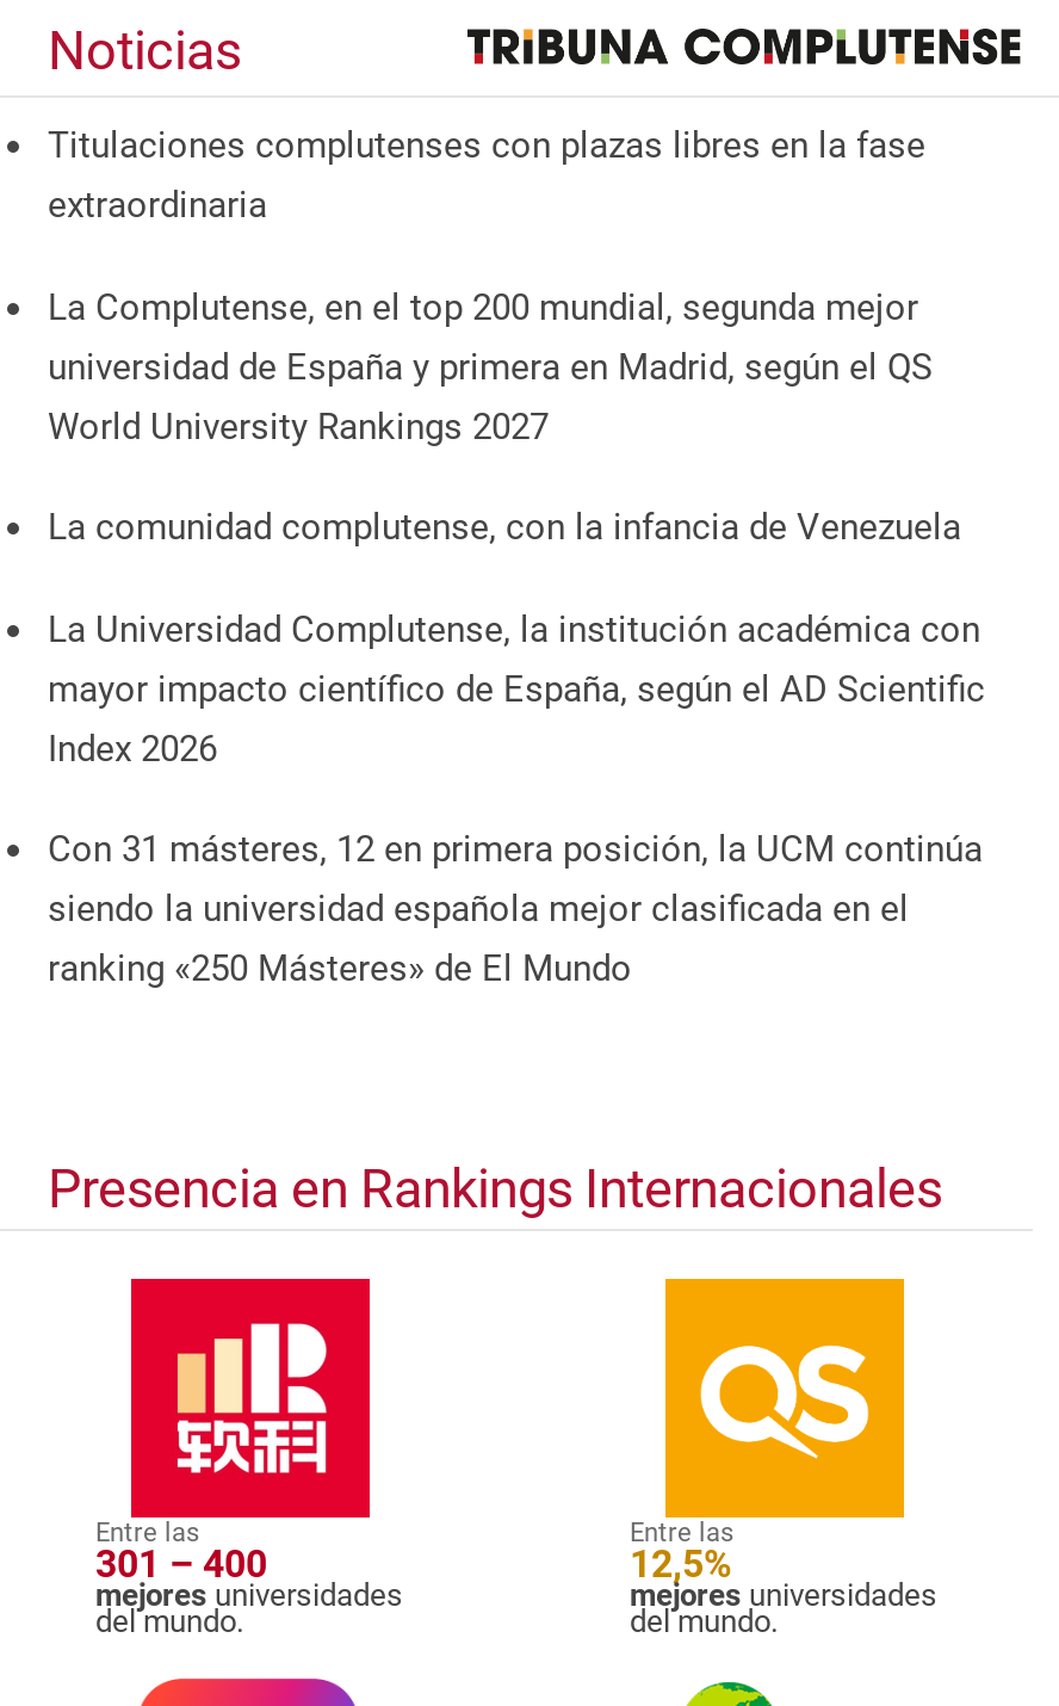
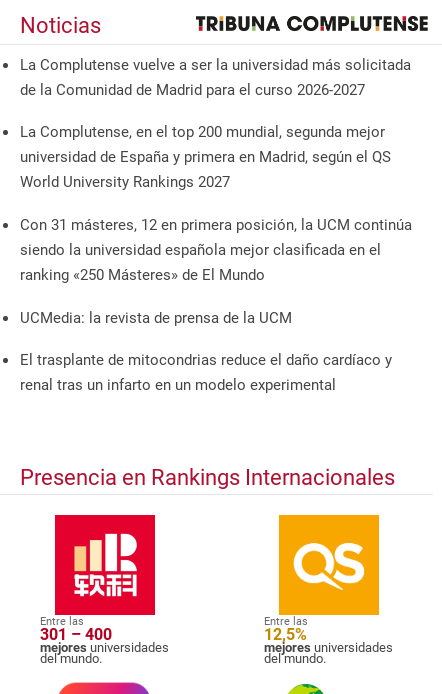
- Titulaciones complutenses con plazas libres en la fase
- extraordinaria
+ La Complutense vuelve a ser la universidad más solicitada
+ de la Comunidad de Madrid para el curso 2026-2027

- La comunidad complutense, con la infancia de Venezuela
- La Universidad Complutense, la institución académica con
- mayor impacto científico de España, según el AD Scientific
- Index 2026

moved up: Con 31 másteres, 12 en primera posición, la UCM continúa | siendo la universidad española mejor clasificada en el | ranking «250 Másteres» de El Mundo

+ UCMedia: la revista de prensa de la UCM
+ El trasplante de mitocondrias reduce el daño cardíaco y
+ renal tras un infarto en un modelo experimental
